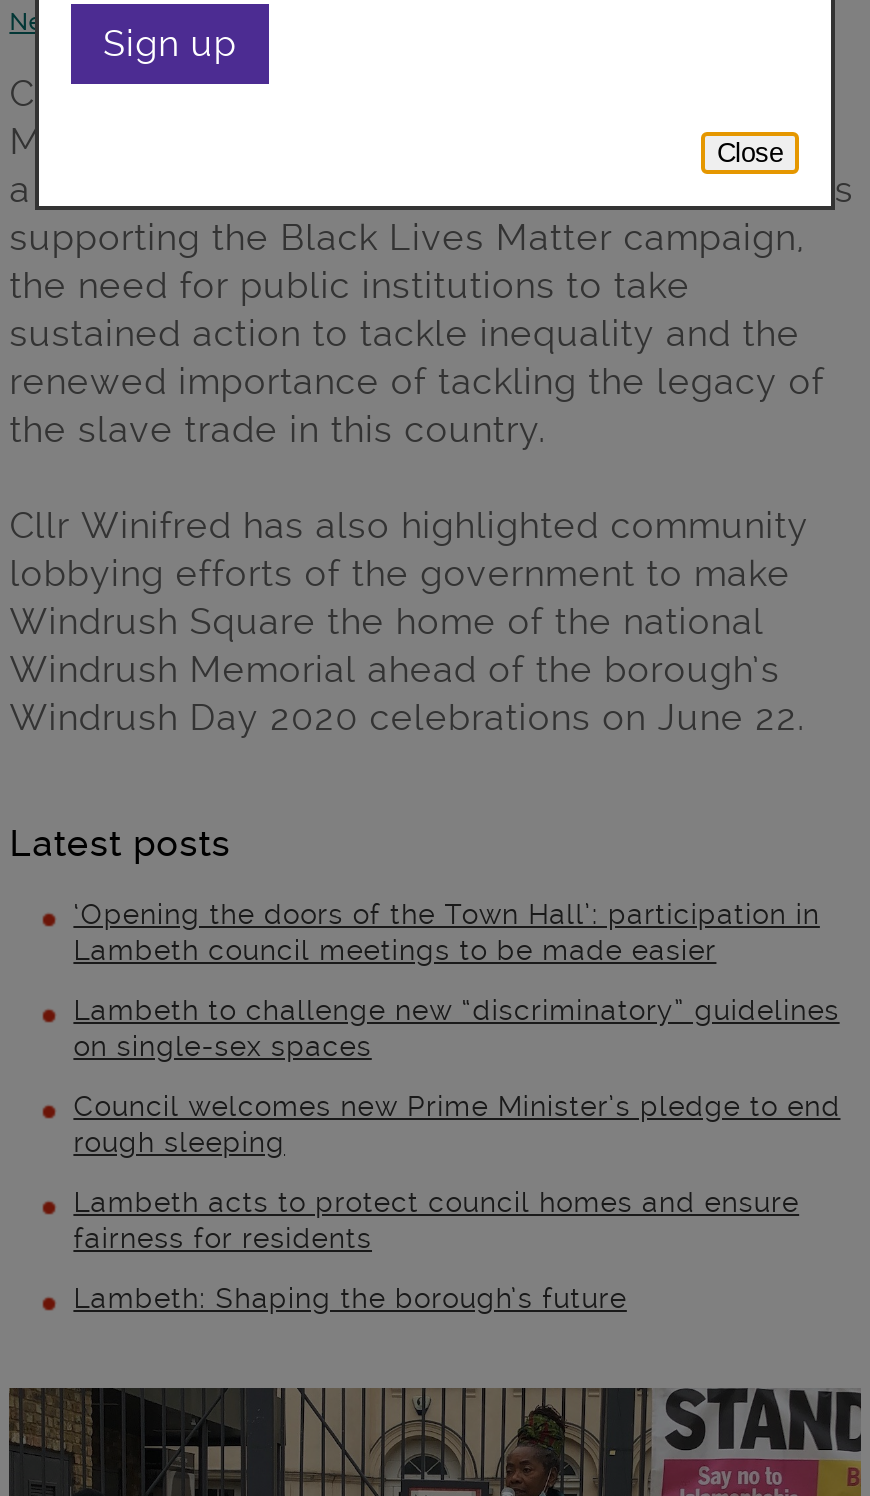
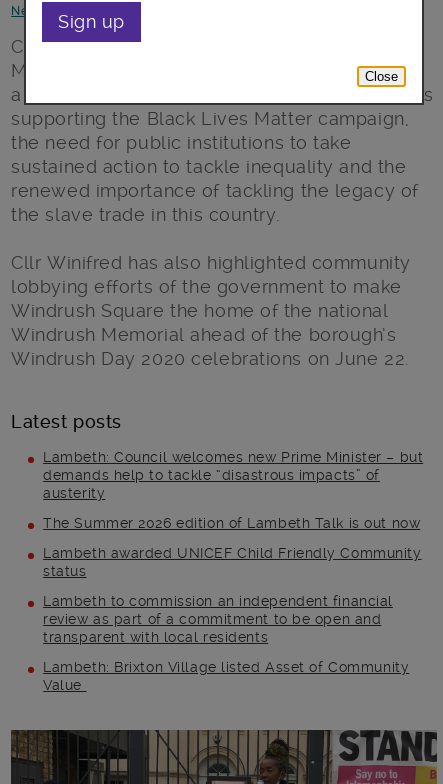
- ‘Opening the doors of the Town Hall’: participation in
- Lambeth council meetings to be made easier
+ Lambeth: Council welcomes new Prime Minister – but
+ demands help to tackle “disastrous impacts” of
+ austerity

- Lambeth to challenge new “discriminatory” guidelines
- on single-sex spaces
+ The Summer 2026 edition of Lambeth Talk is out now

- Council welcomes new Prime Minister’s pledge to end
- rough sleeping
+ Lambeth awarded UNICEF Child Friendly Community
+ status

- Lambeth acts to protect council homes and ensure
- fairness for residents
+ Lambeth to commission an independent financial
+ review as part of a commitment to be open and
+ transparent with local residents

- Lambeth: Shaping the borough’s future
+ Lambeth: Brixton Village listed Asset of Community
+ Value
